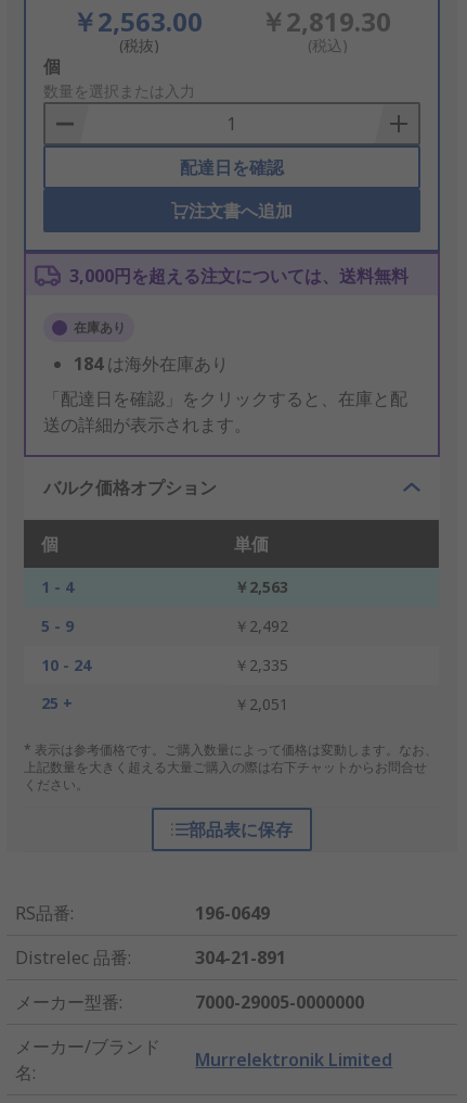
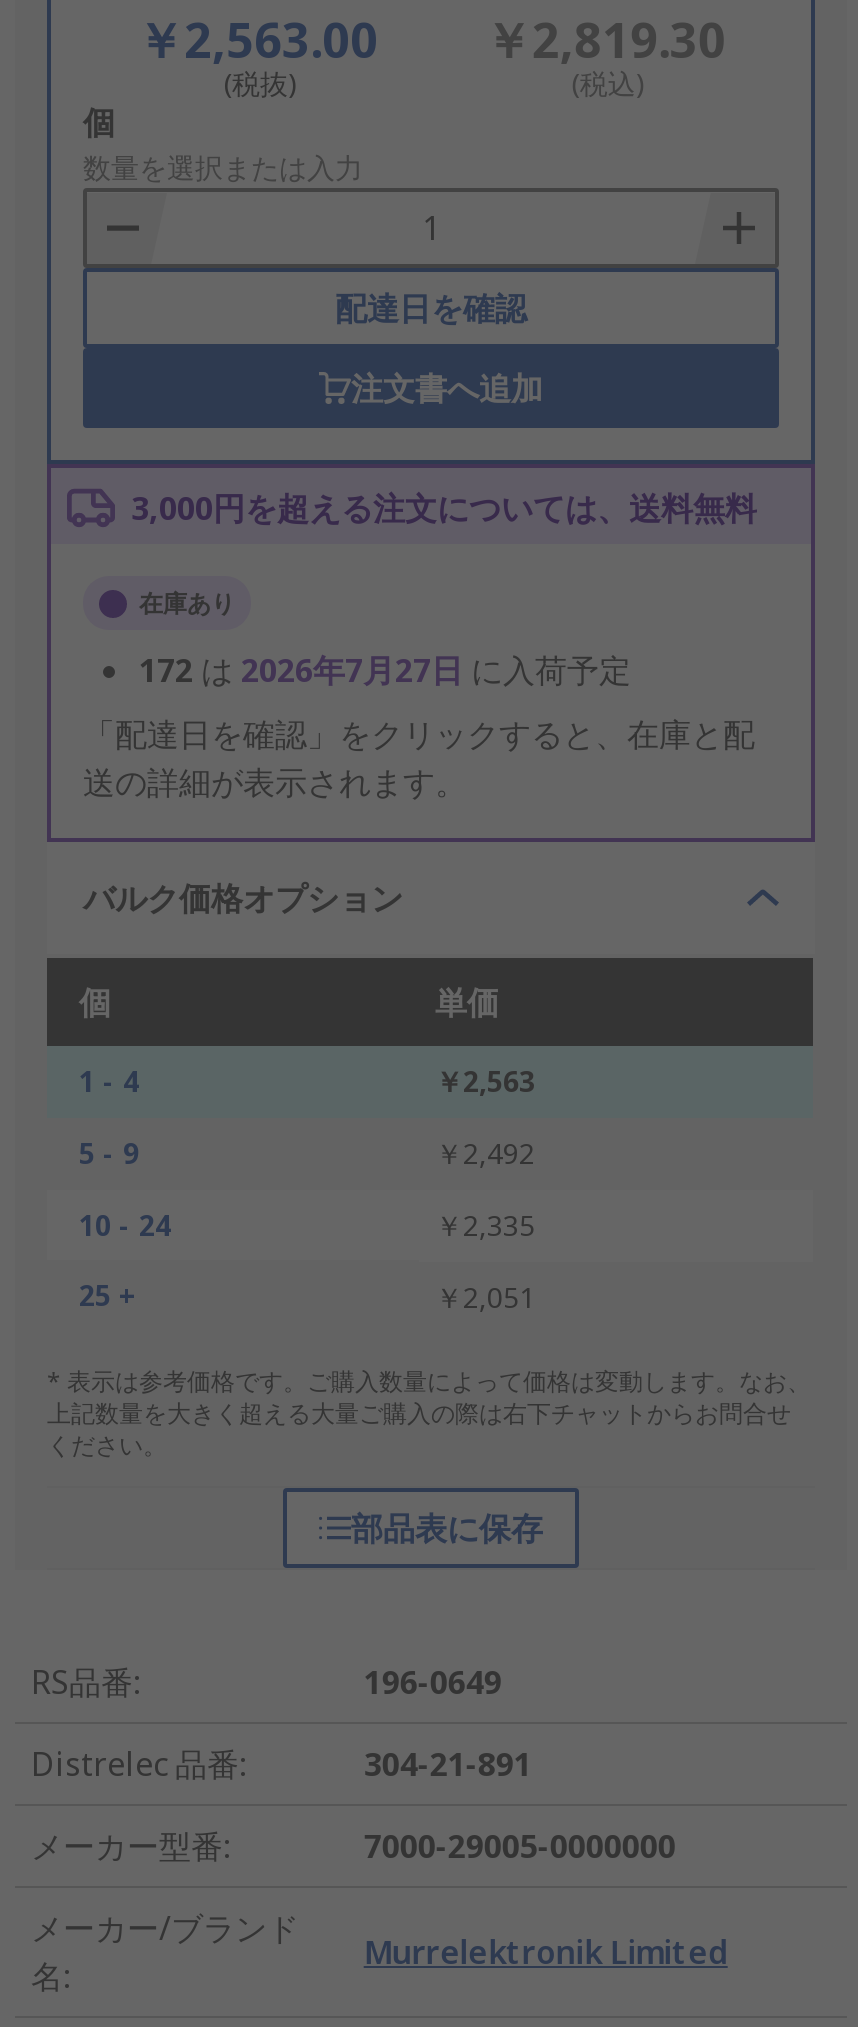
- 184は海外在庫あり
+ 172は2026年7月27日に入荷予定
